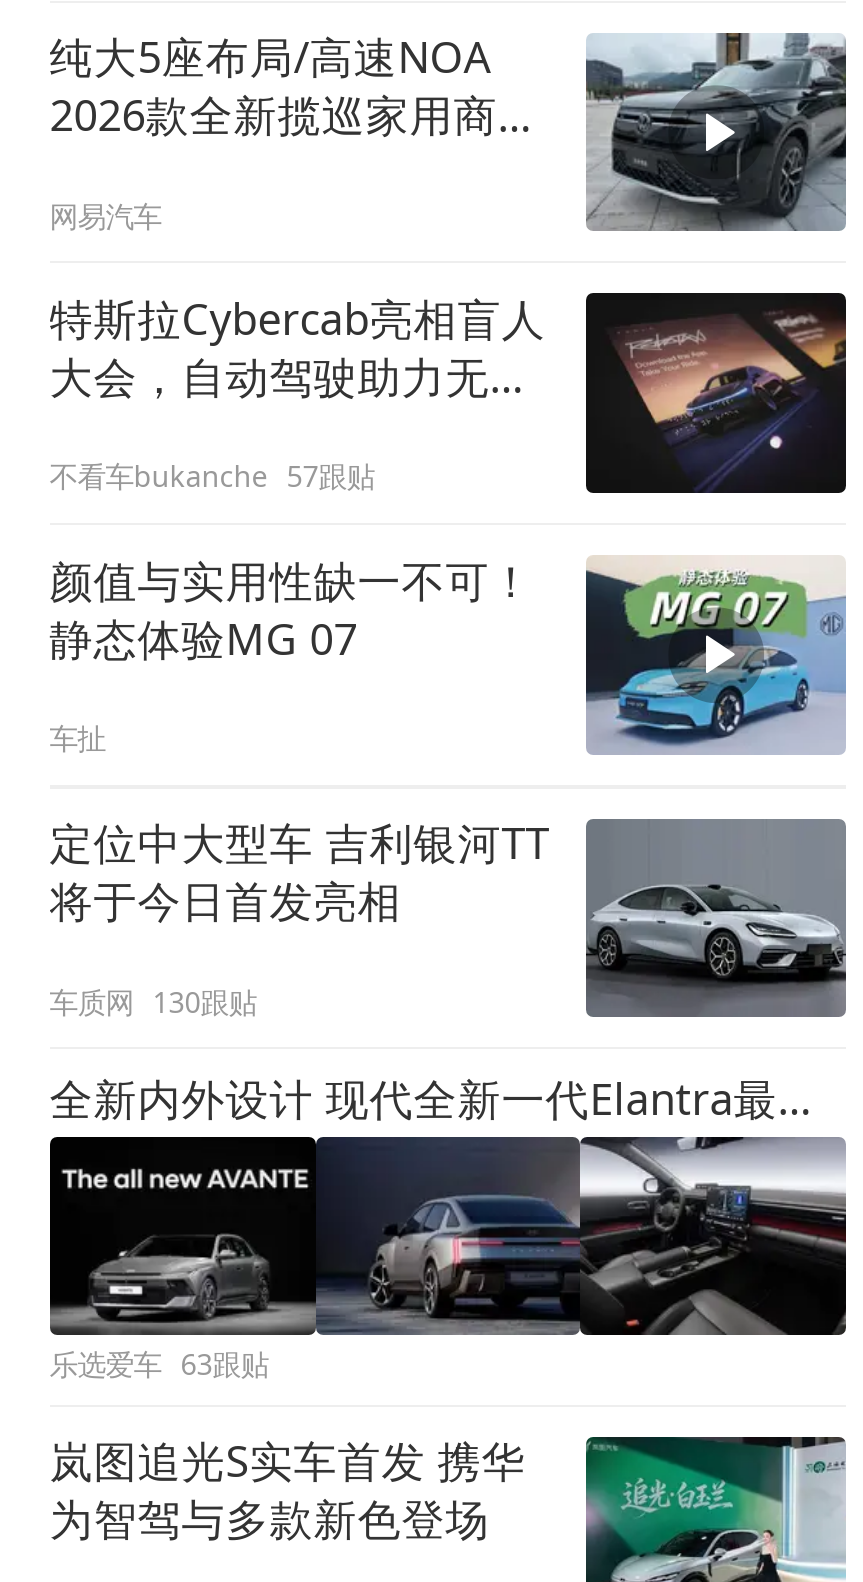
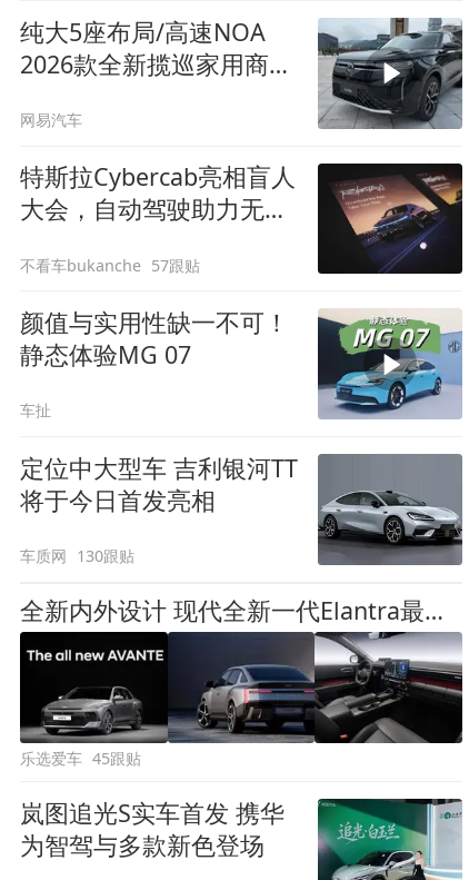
- 乐选爱车 63跟贴
+ 乐选爱车 45跟贴
